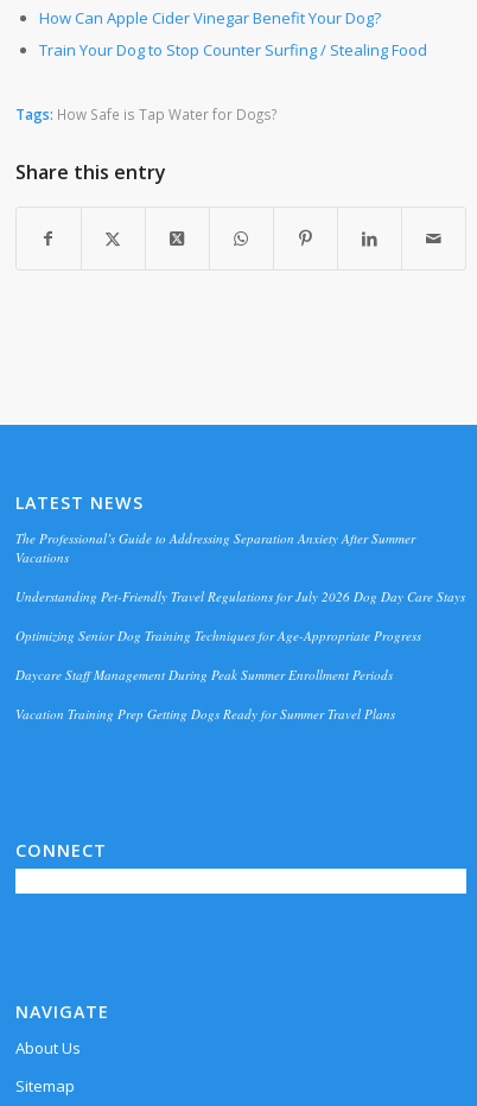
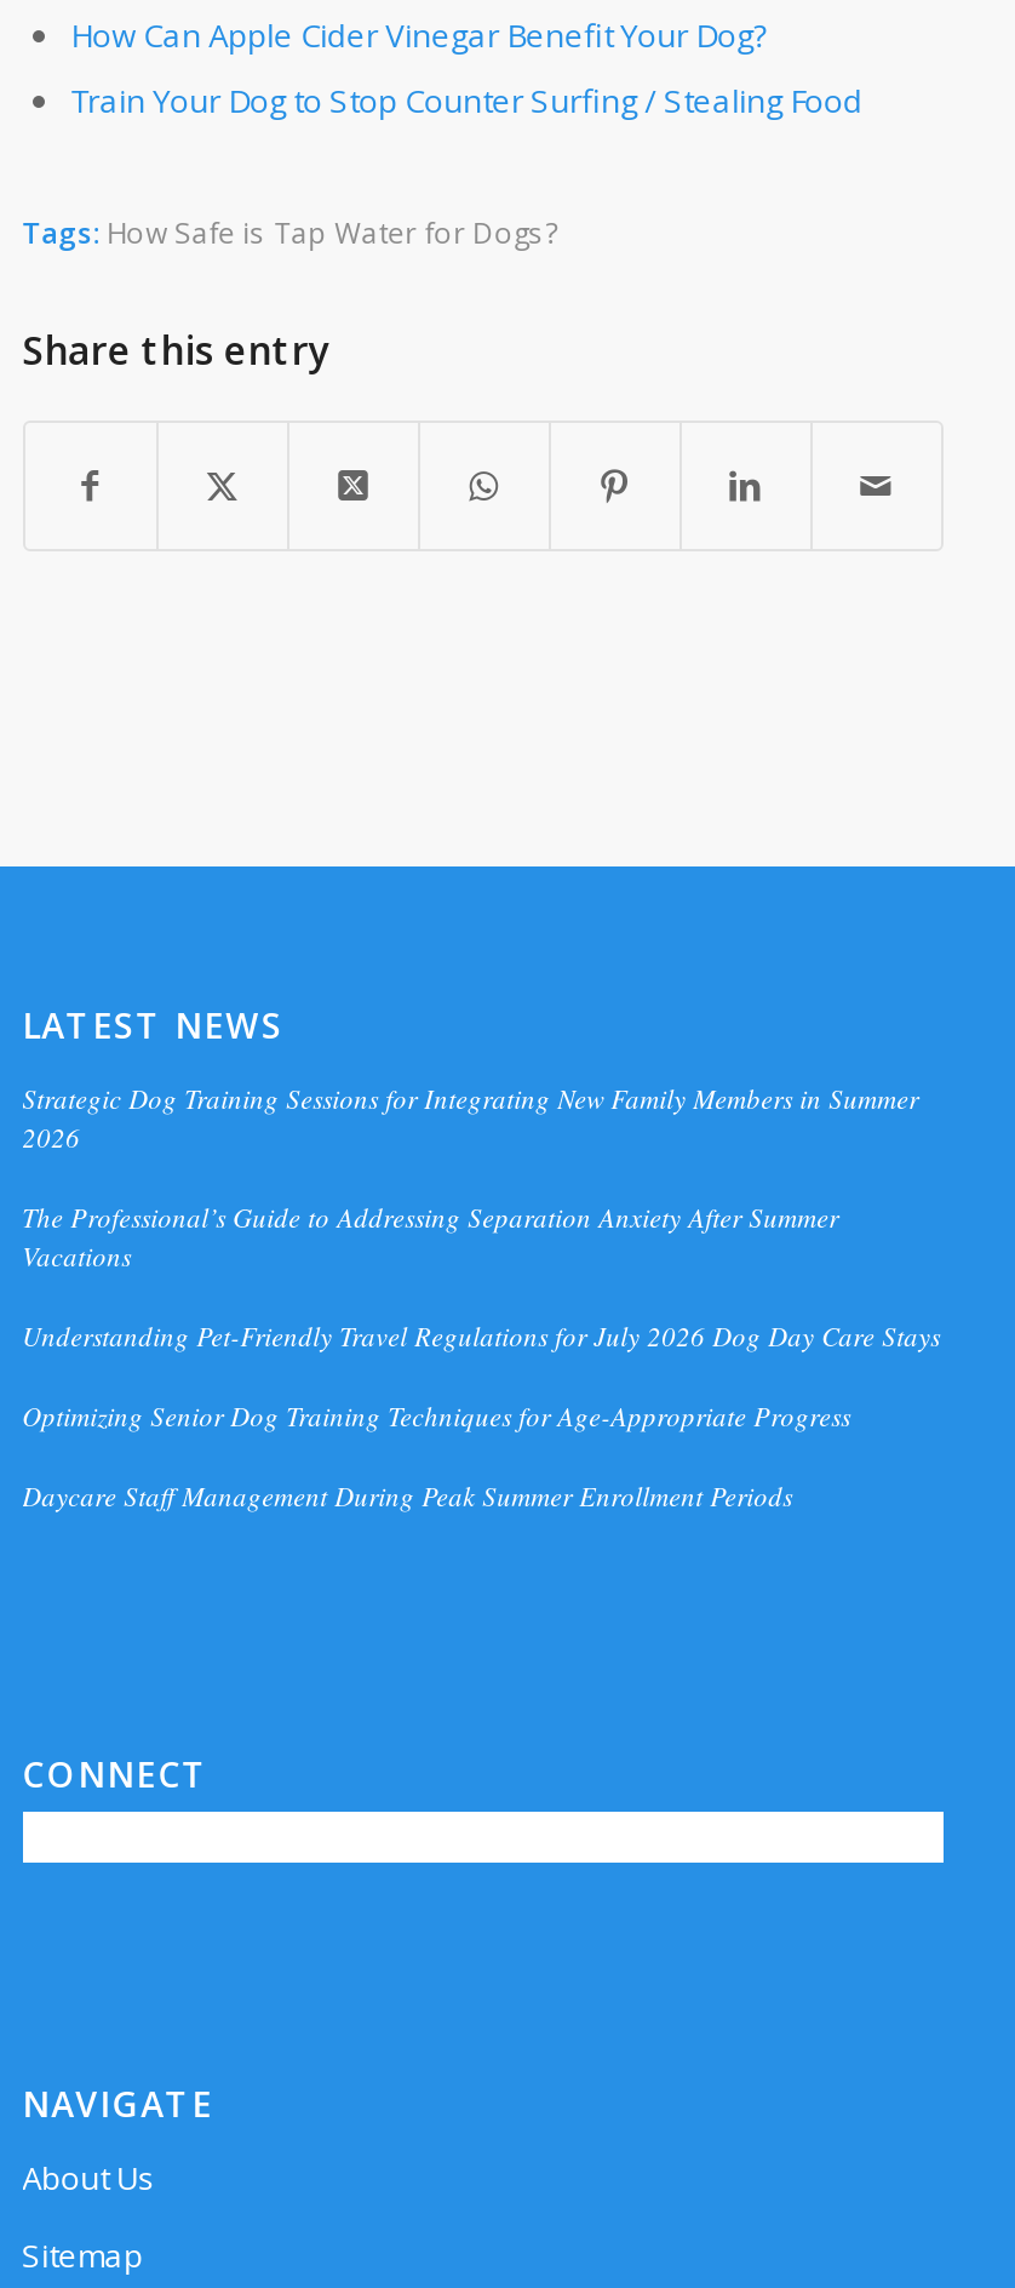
+ Strategic Dog Training Sessions for Integrating New Family Members in Summer
+ 2026

moved down: The Professional’s Guide to Addressing Separation Anxiety After Summer | Vacations | Understanding Pet-Friendly Travel Regulations for July 2026 Dog Day Care Stays | Optimizing Senior Dog Training Techniques for Age-Appropriate Progress | Daycare Staff Management During Peak Summer Enrollment Periods

- Vacation Training Prep Getting Dogs Ready for Summer Travel Plans
